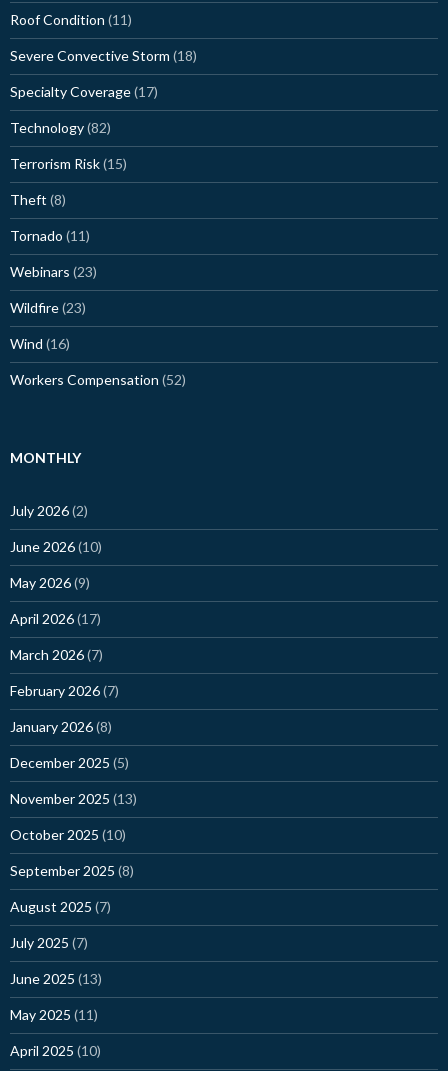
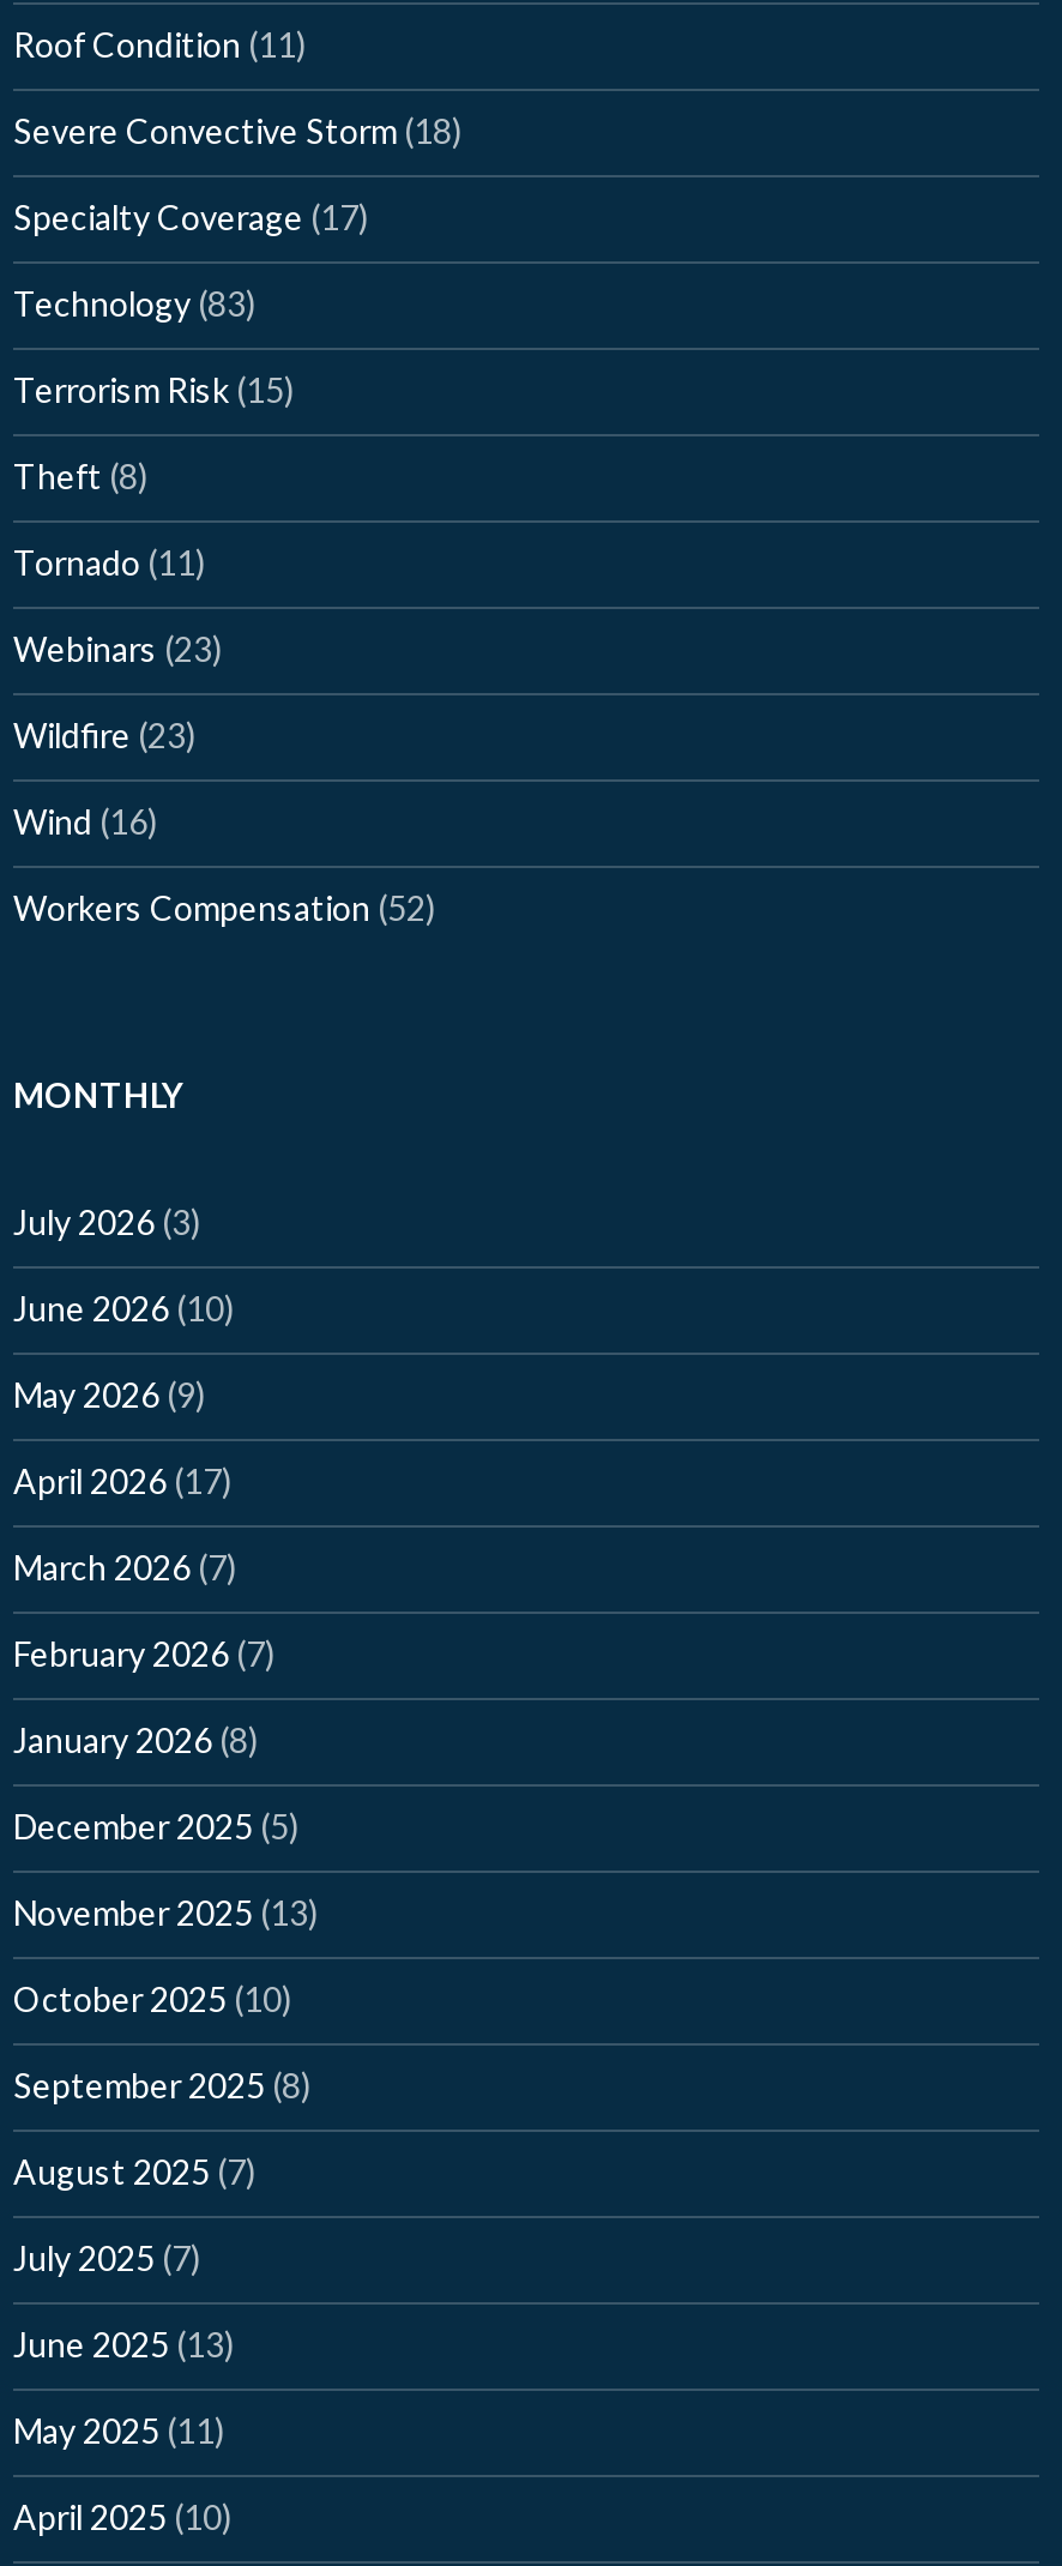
- Technology (82)
+ Technology (83)

- July 2026 (2)
+ July 2026 (3)
